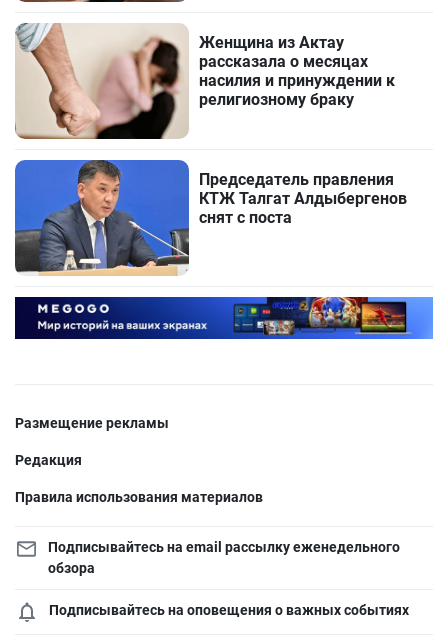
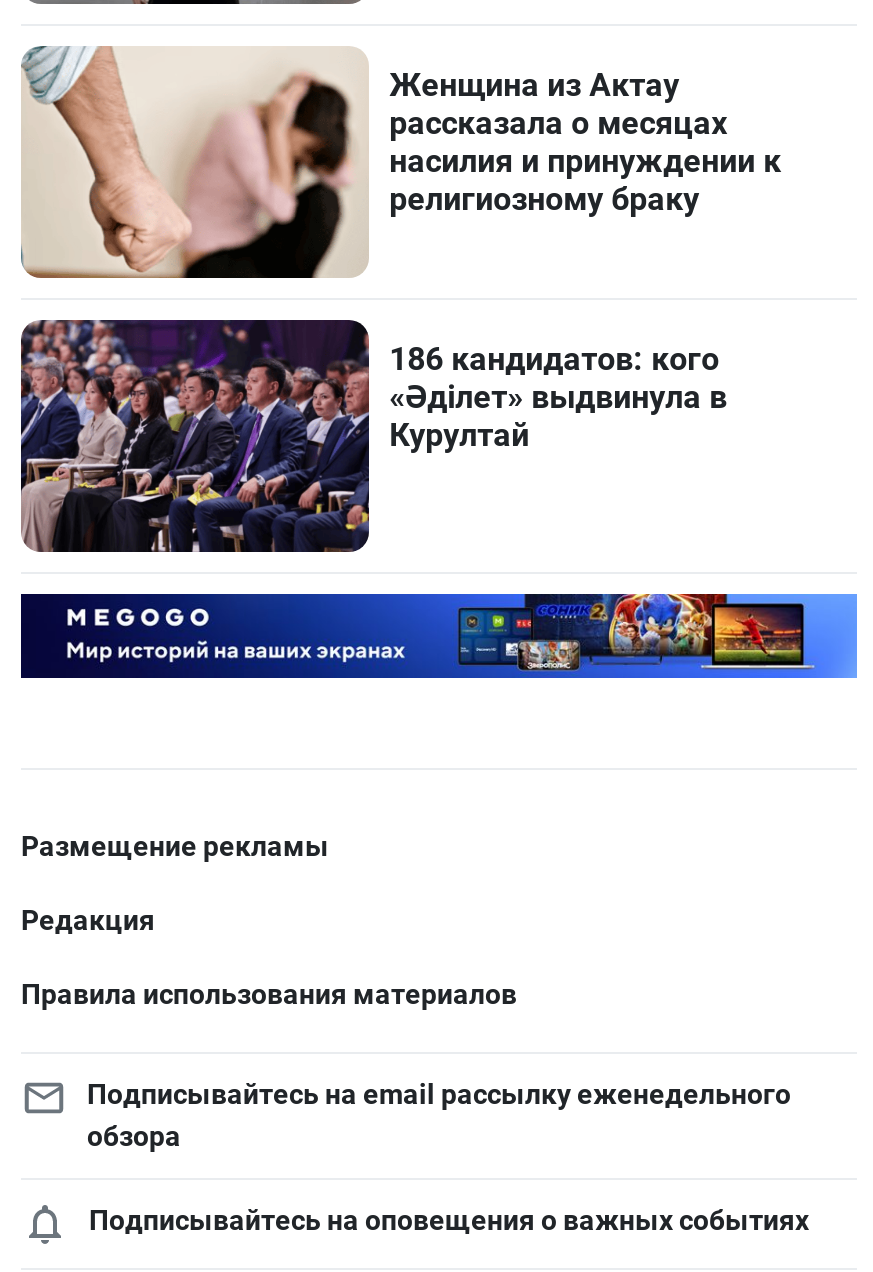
- [image]
- Председатель правления
- КТЖ Талгат Алдыбергенов
- снят с поста
+ [image]
+ 186 кандидатов: кого
+ «Әділет» выдвинула в
+ Курултай
